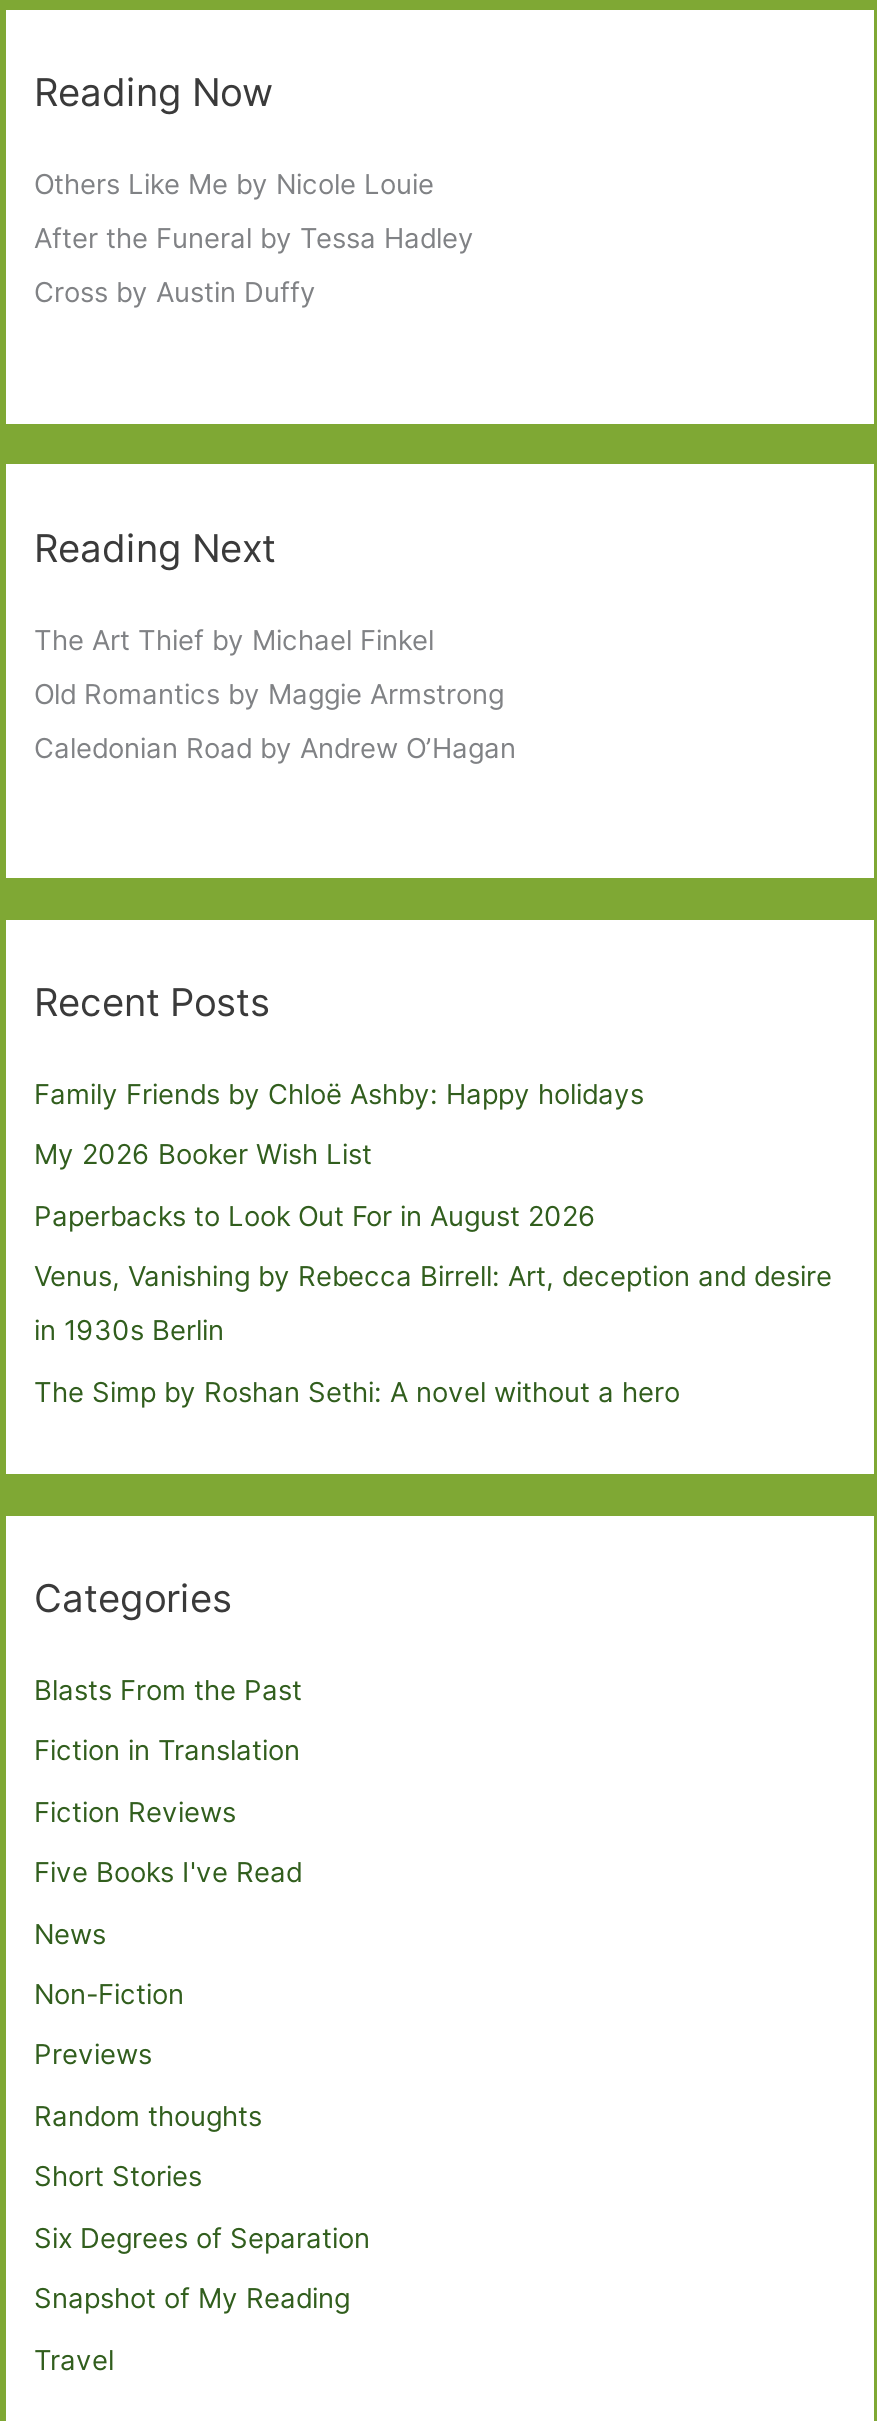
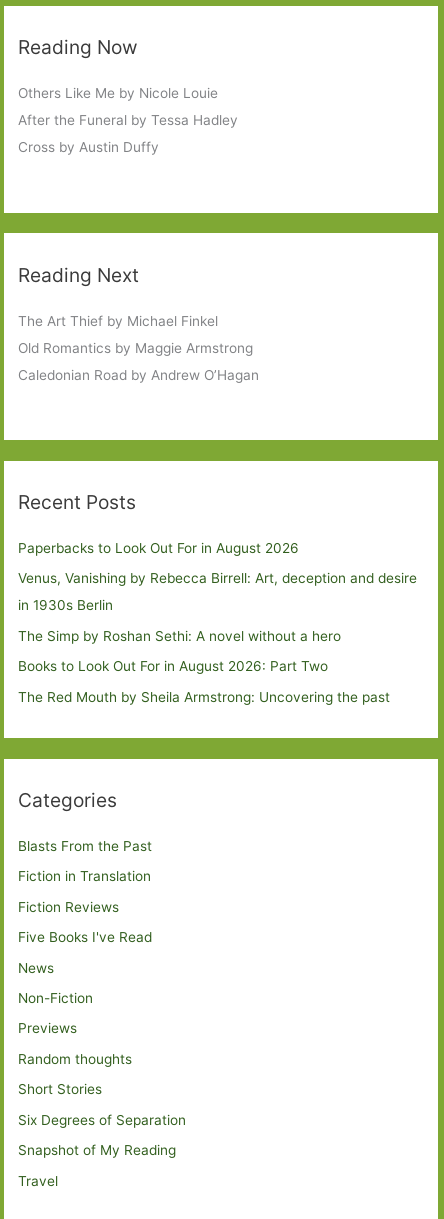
- Family Friends by Chloë Ashby: Happy holidays
- My 2026 Booker Wish List

moved up: Paperbacks to Look Out For in August 2026 | Venus, Vanishing by Rebecca Birrell: Art, deception and desire | in 1930s Berlin | The Simp by Roshan Sethi: A novel without a hero

+ Books to Look Out For in August 2026: Part Two
+ The Red Mouth by Sheila Armstrong: Uncovering the past
